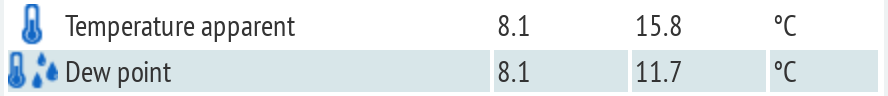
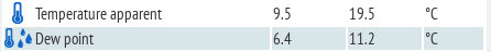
- 8.1
+ 9.5

- 15.8
+ 19.5

- 8.1
+ 6.4

- 11.7
+ 11.2
